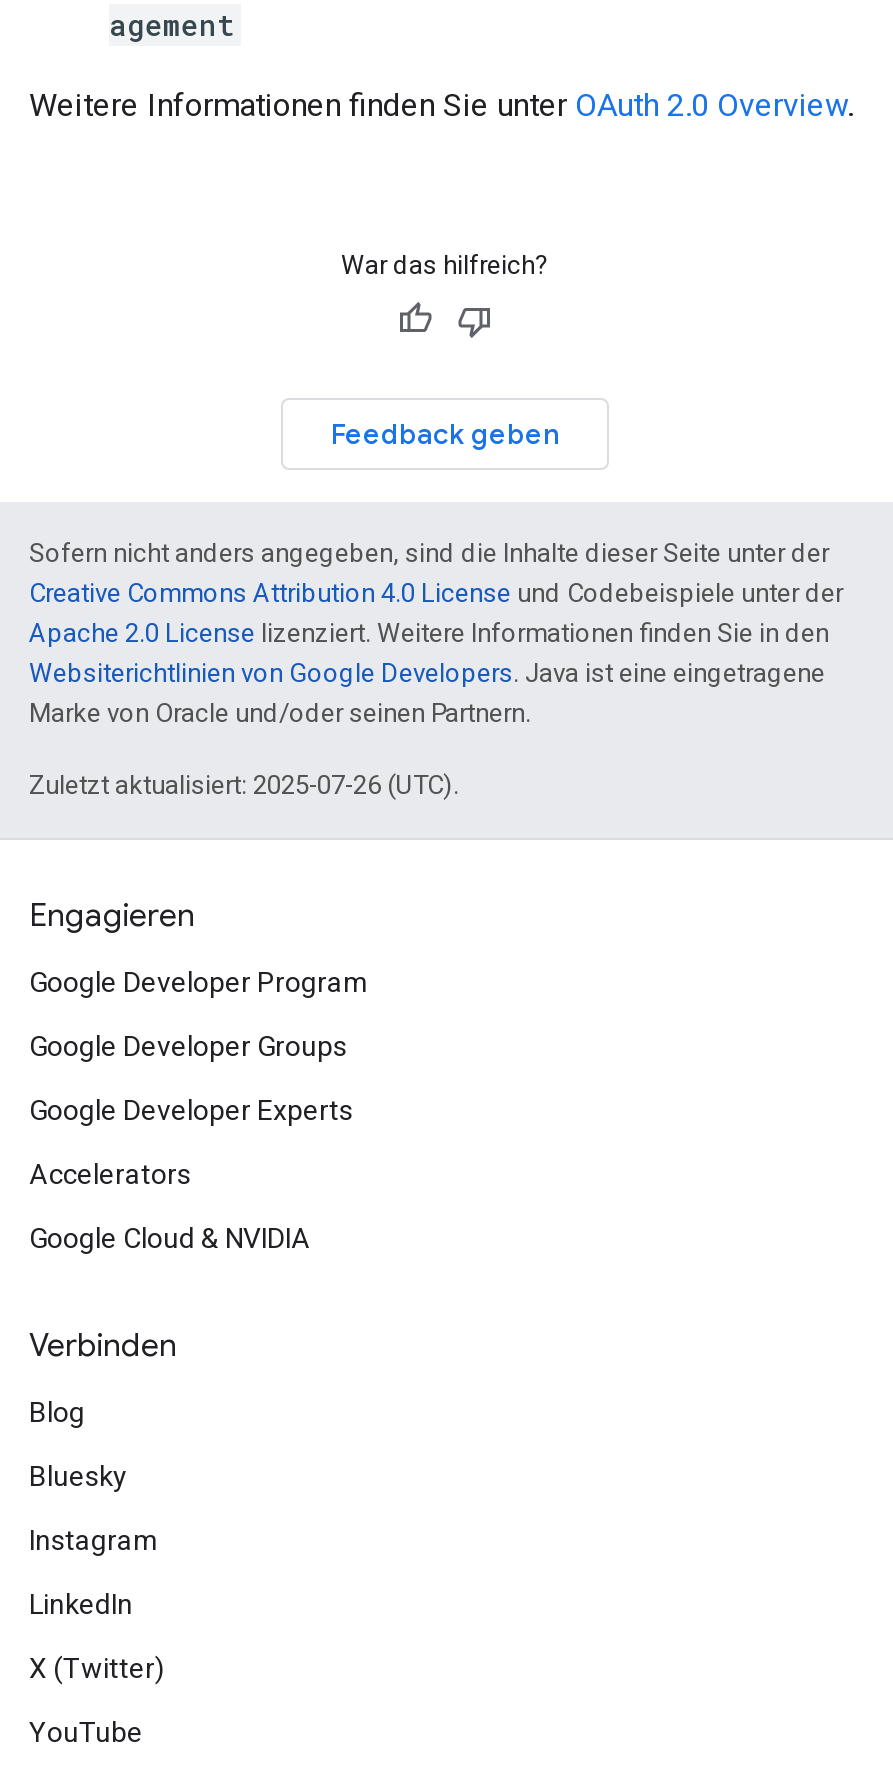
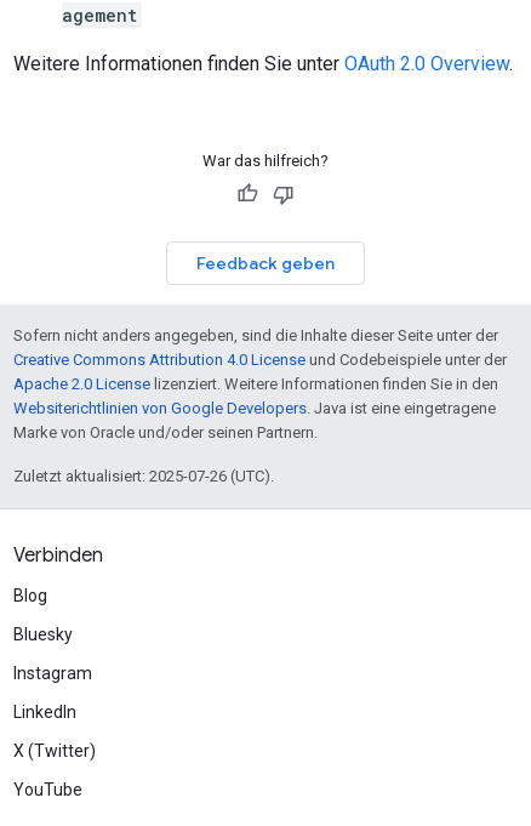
- Engagieren
- Google Developer Program
- Google Developer Groups
- Google Developer Experts
- Accelerators
- Google Cloud & NVIDIA
